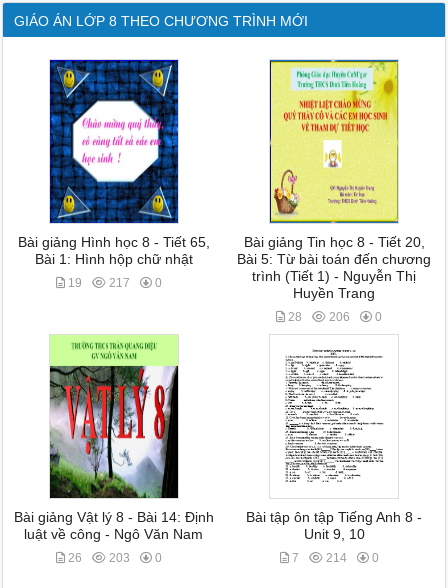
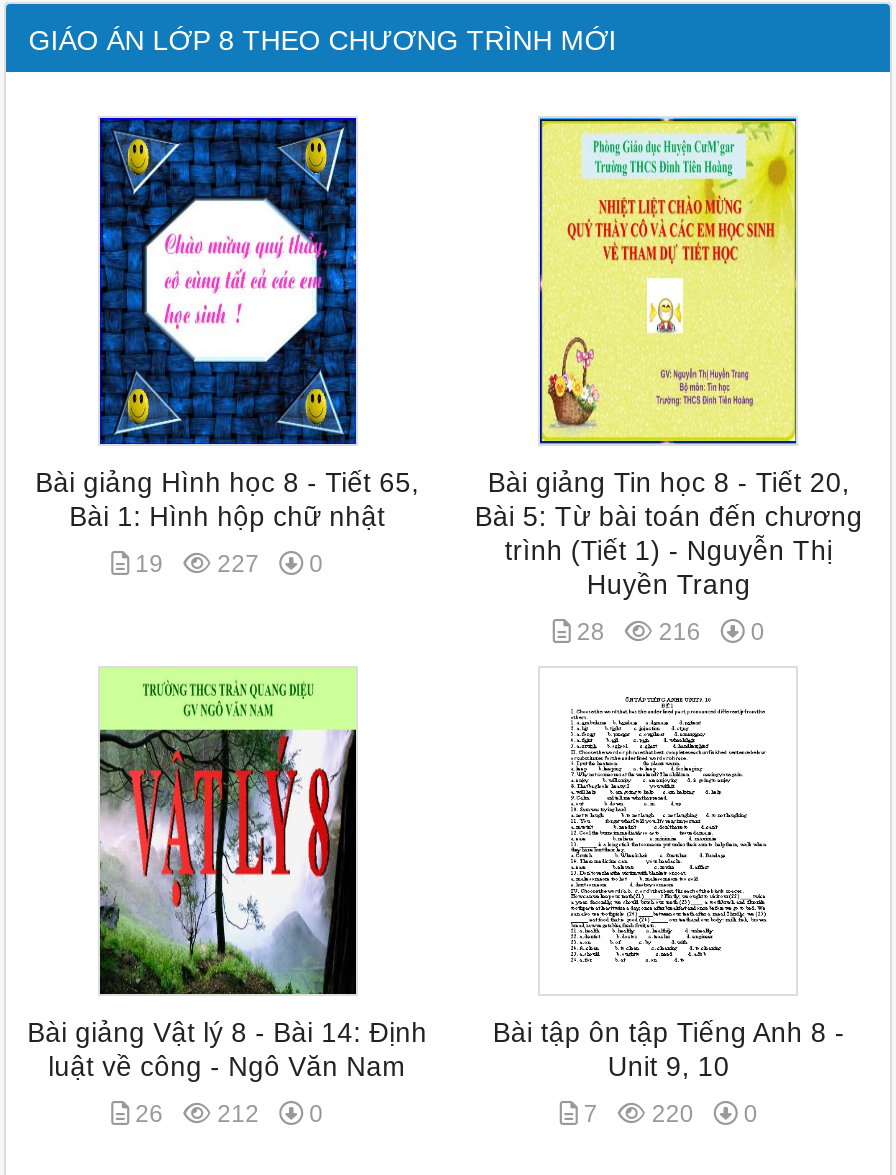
- 19 217 0
+ 19 227 0

- 28 206 0
+ 28 216 0

- 26 203 0
+ 26 212 0

- 7 214 0
+ 7 220 0
